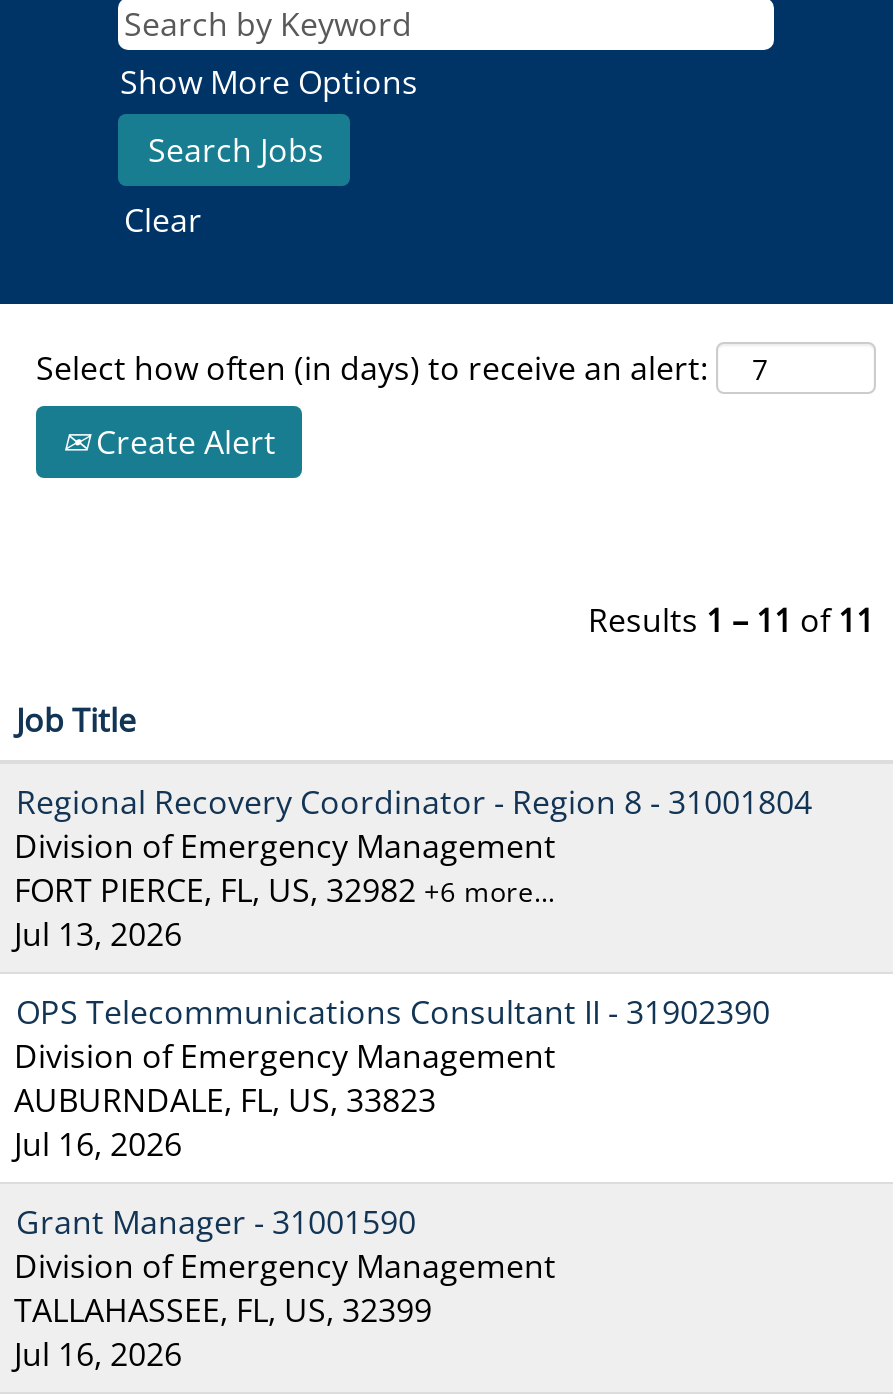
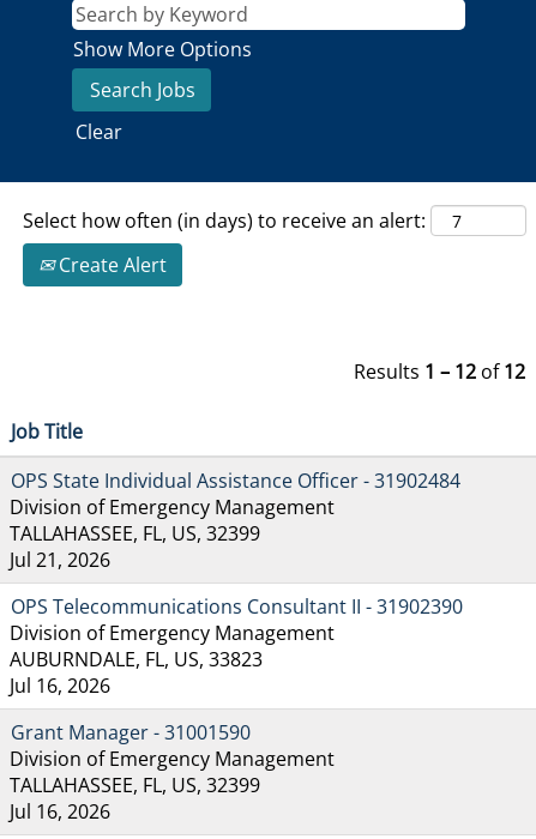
- Results 1 – 11 of 11
+ Results 1 – 12 of 12

- Regional Recovery Coordinator - Region 8 - 31001804
+ OPS State Individual Assistance Officer - 31902484

- FORT PIERCE, FL, US, 32982 +6 more…
- Jul 13, 2026
+ TALLAHASSEE, FL, US, 32399
+ Jul 21, 2026
